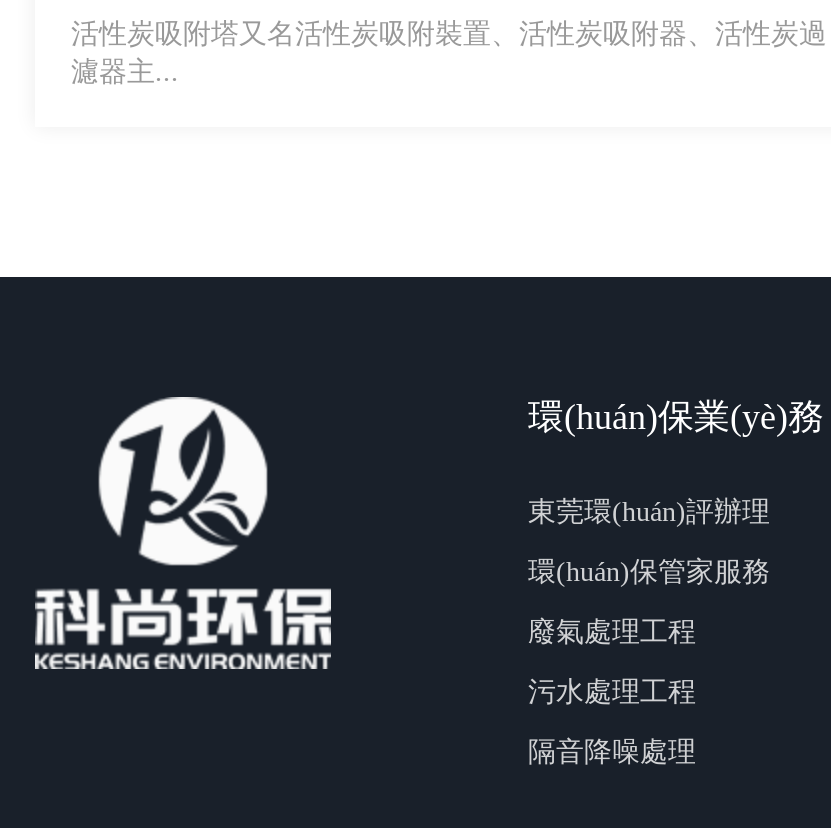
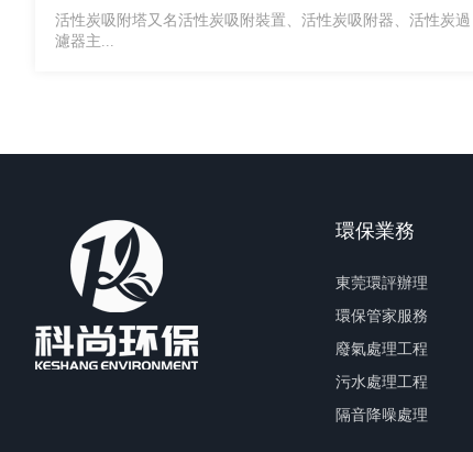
- 環(huán)保業(yè)務
+ 環保業務

- 東莞環(huán)評辦理
+ 東莞環評辦理

- 環(huán)保管家服務
+ 環保管家服務
